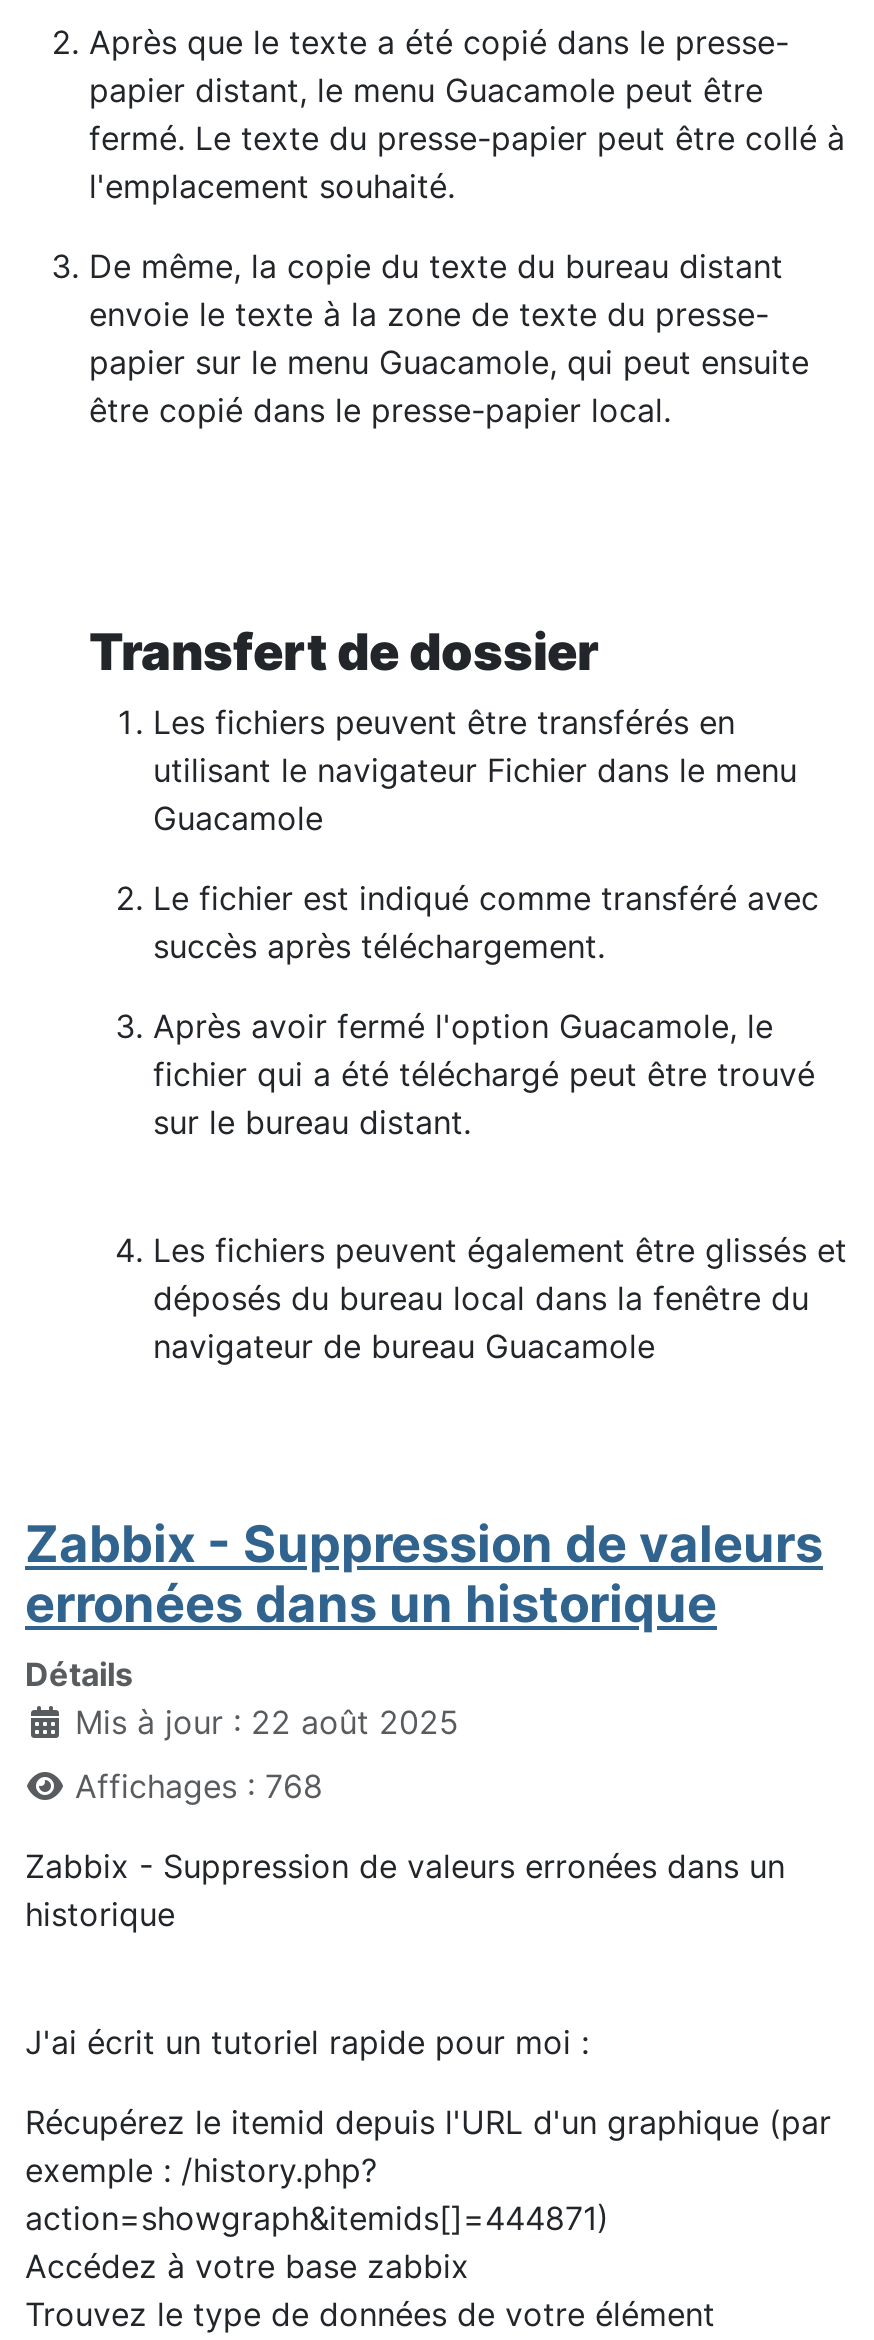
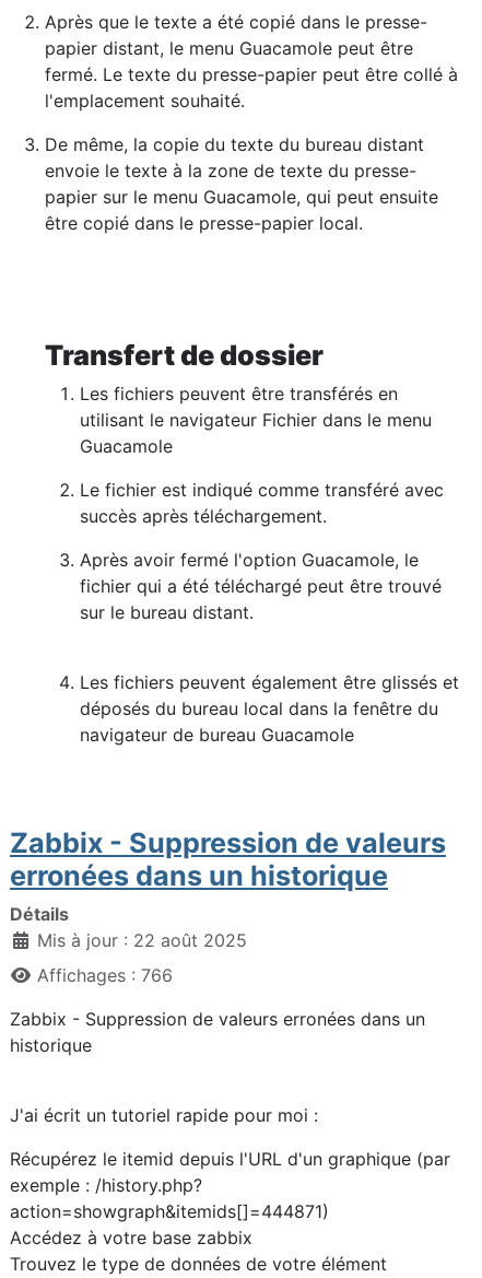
- Affichages : 768
+ Affichages : 766
